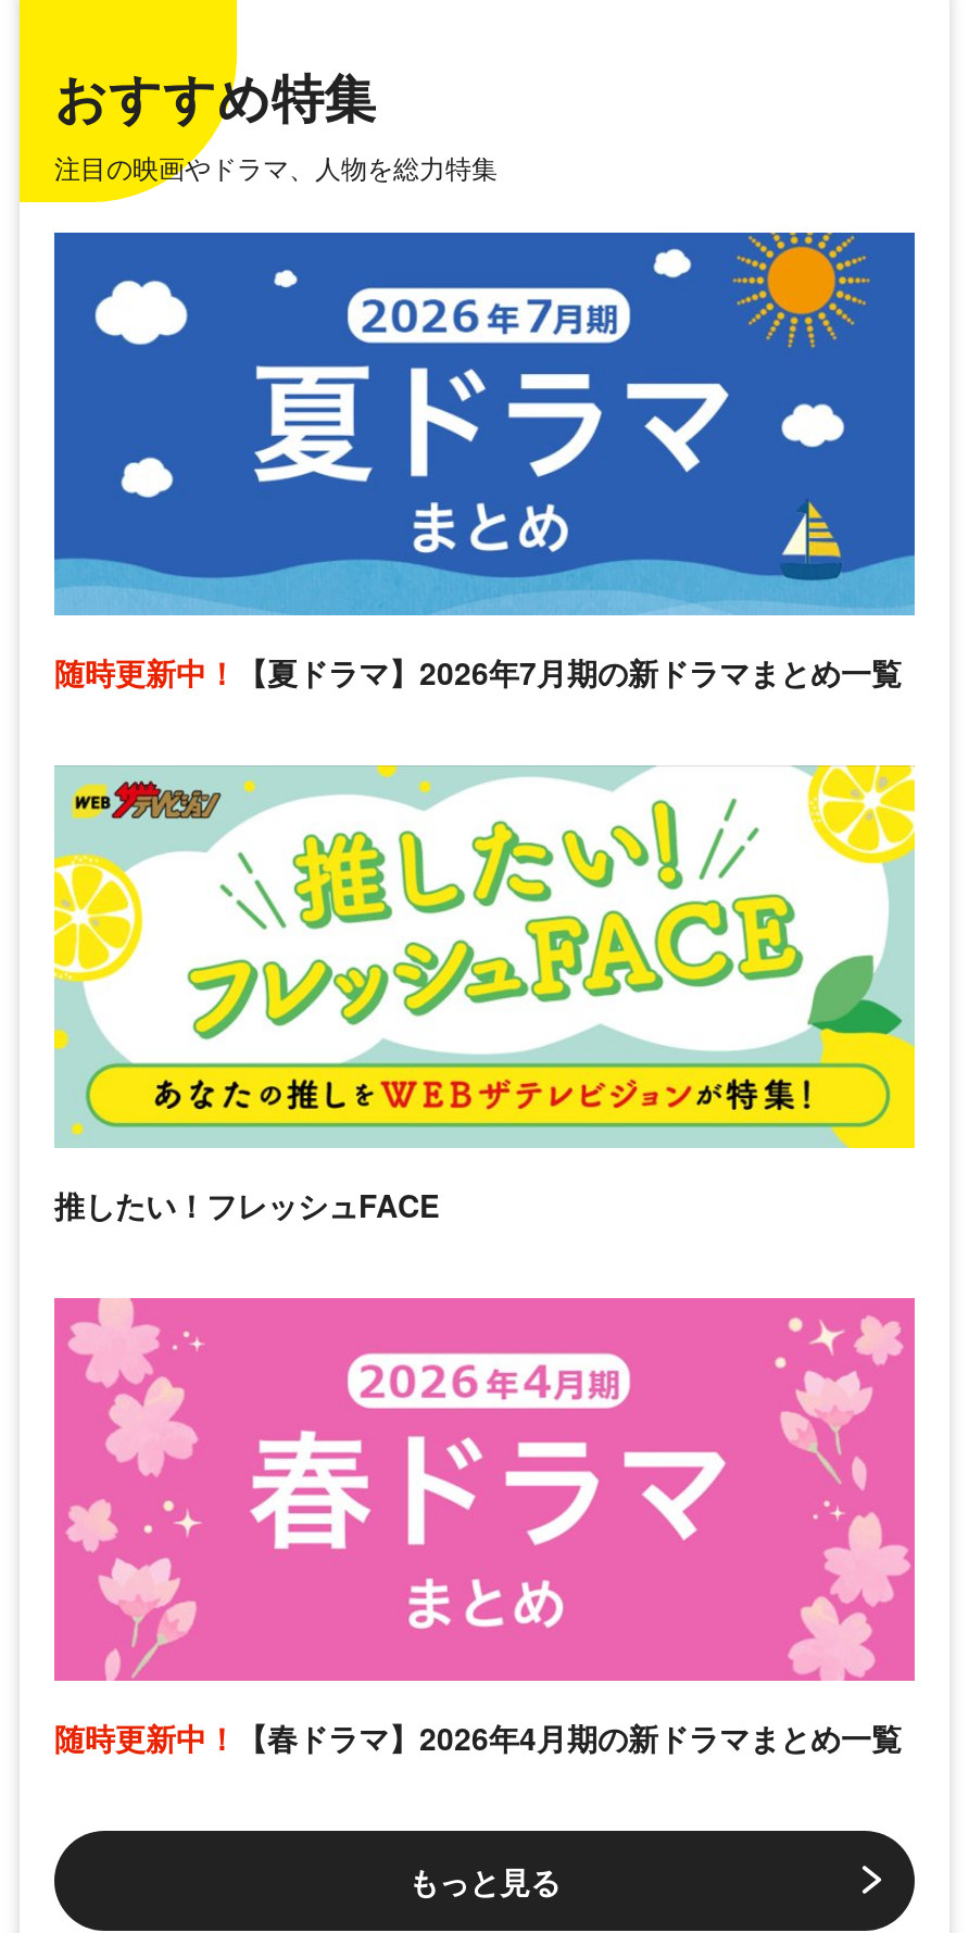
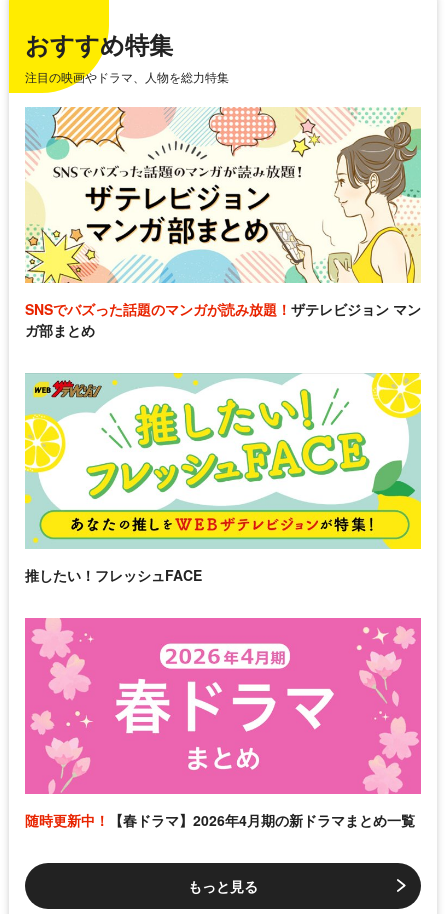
- [image]
- 随時更新中！【夏ドラマ】2026年7月期の新ドラマまとめ一覧
+ [image]
+ SNSでバズった話題のマンガが読み放題！ザテレビジョン マン
+ ガ部まとめ
